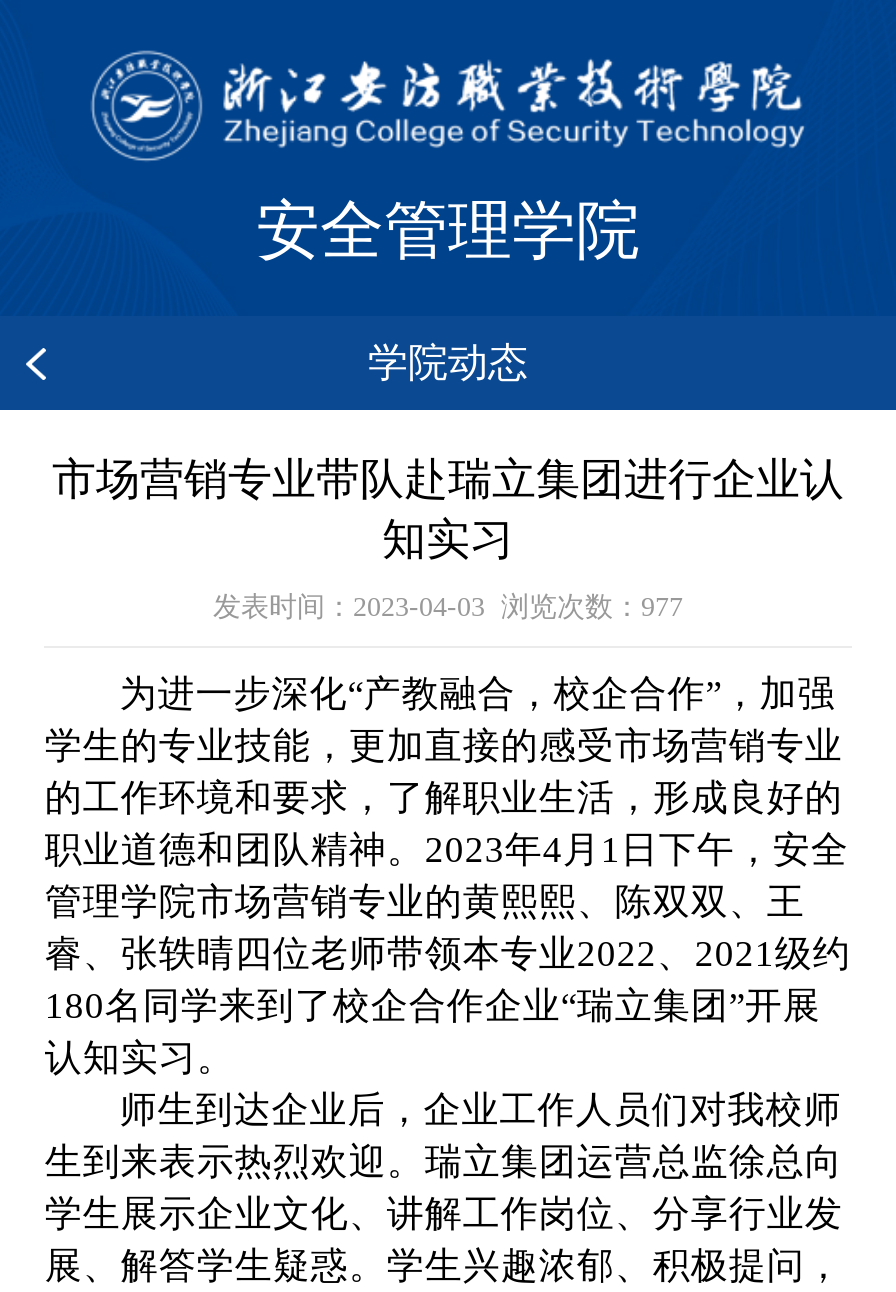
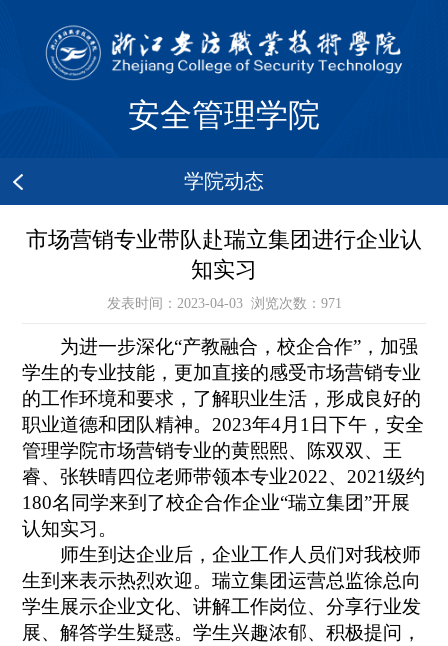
- 发表时间：2023-04-03 浏览次数：977
+ 发表时间：2023-04-03 浏览次数：971
